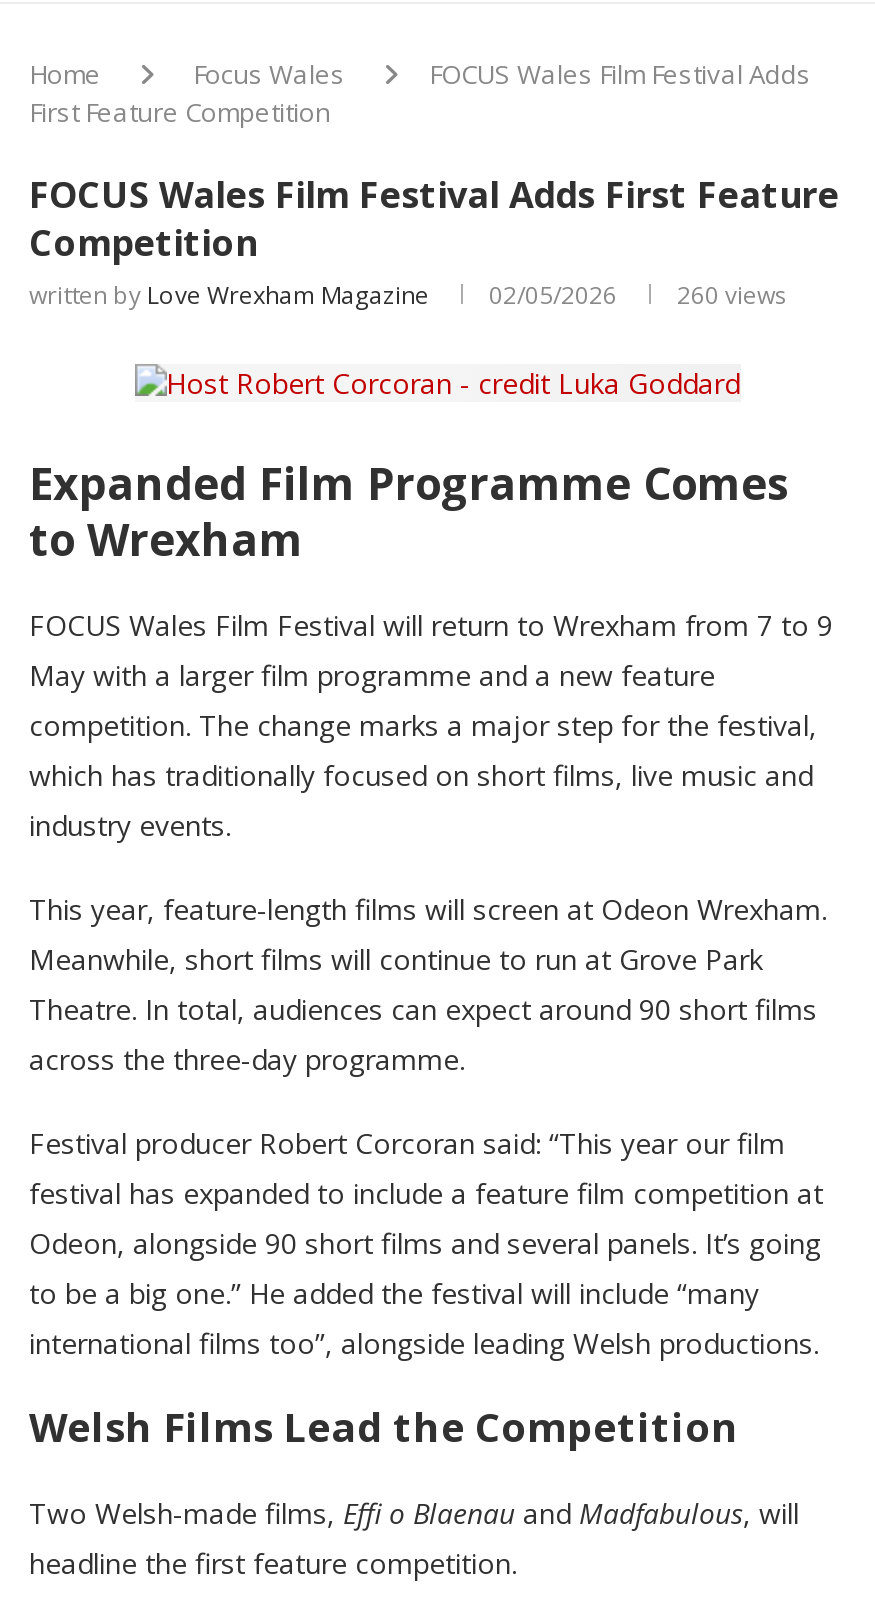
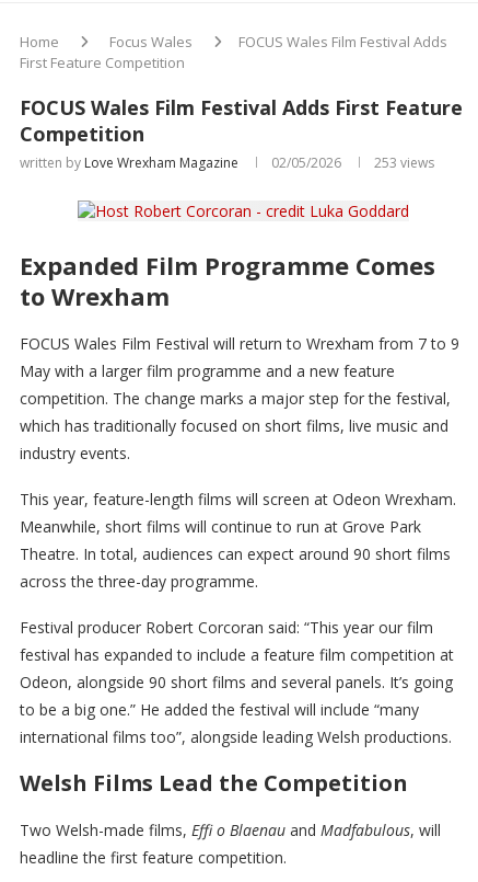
- written by Love Wrexham Magazine 02/05/2026 260 views
+ written by Love Wrexham Magazine 02/05/2026 253 views
